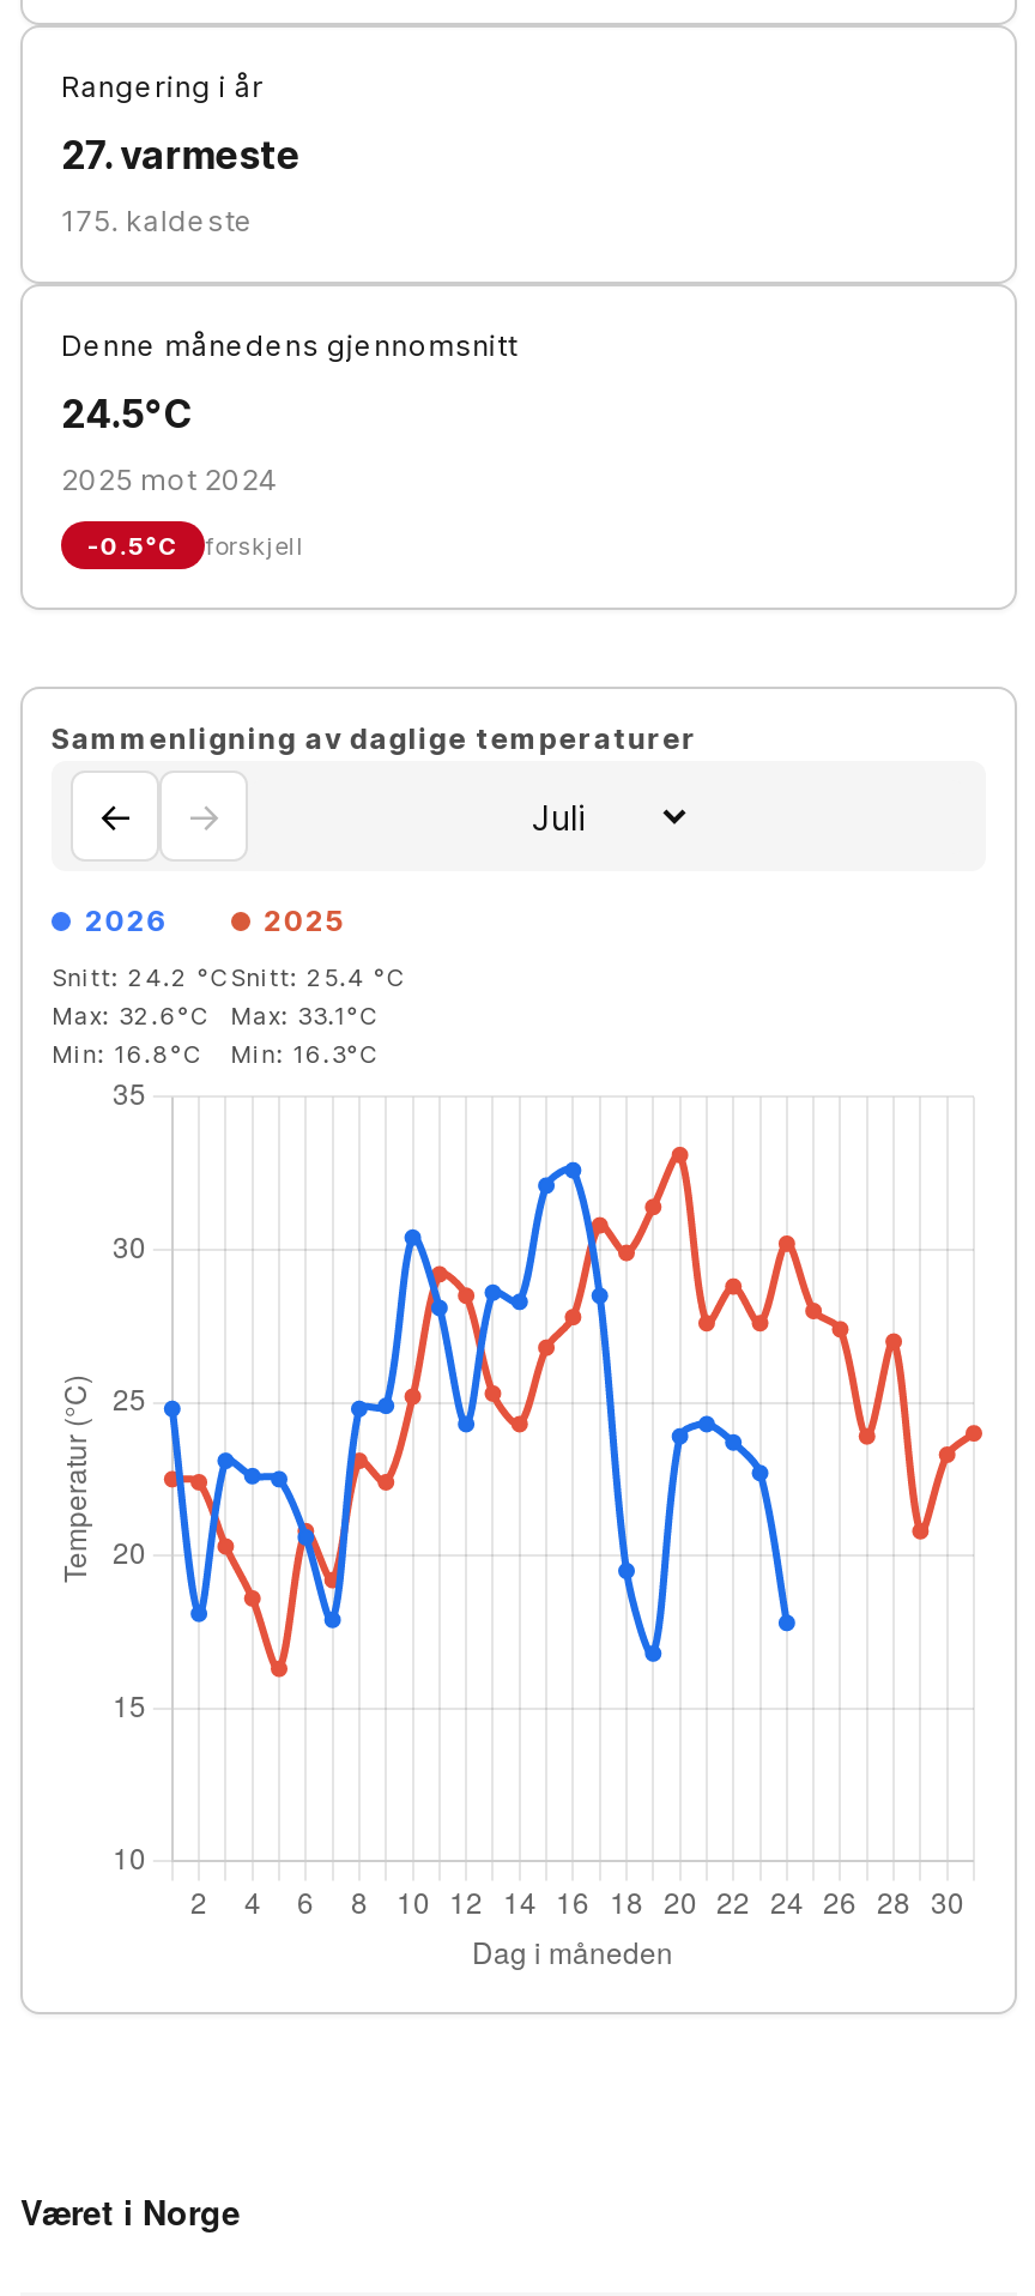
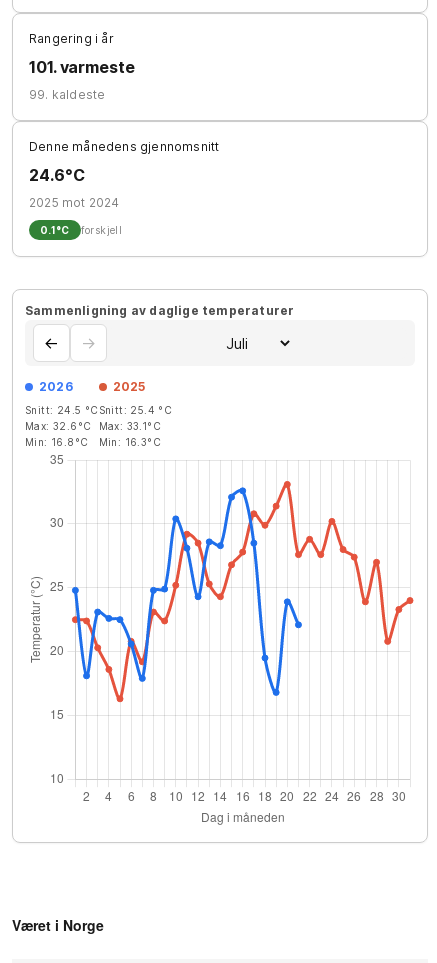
- 27. varmeste
+ 101. varmeste

- 175. kaldeste
+ 99. kaldeste

- 24.5°C
+ 24.6°C

- -0.5°C forskjell
+ 0.1°C forskjell

- Snitt: 24.2 °C Snitt: 25.4 °C
+ Snitt: 24.5 °C Snitt: 25.4 °C

- [image]
